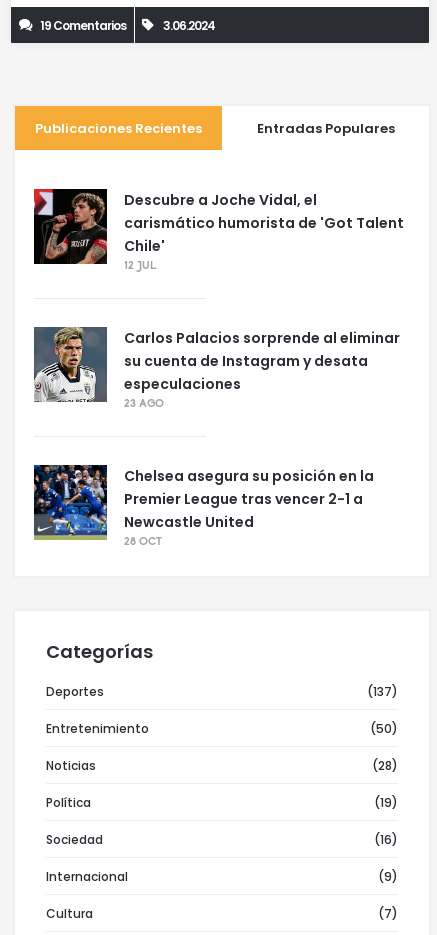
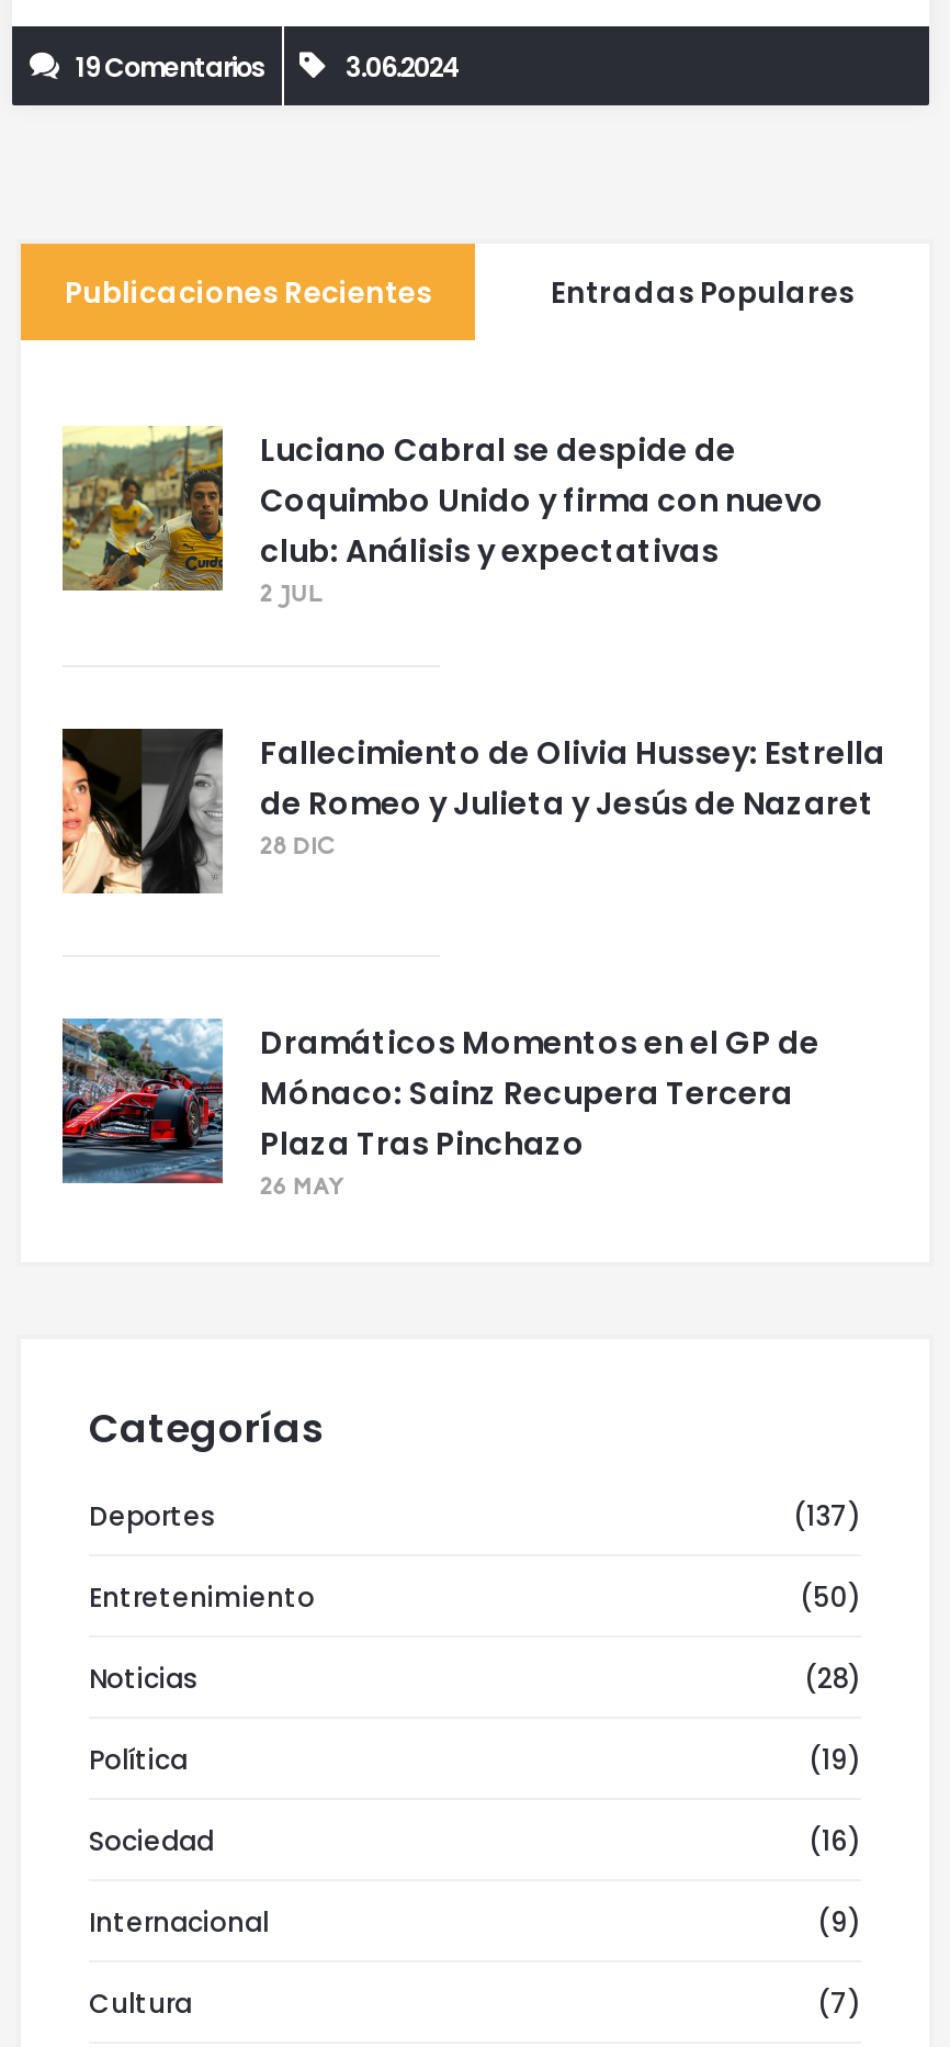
- [image]
- Descubre a Joche Vidal, el
- carismático humorista de 'Got Talent
- Chile'
- 12 JUL
+ [image]
+ Luciano Cabral se despide de
+ Coquimbo Unido y firma con nuevo
+ club: Análisis y expectativas
+ 2 JUL

- [image]
- Carlos Palacios sorprende al eliminar
- su cuenta de Instagram y desata
- especulaciones
- 23 AGO
+ [image]
+ Fallecimiento de Olivia Hussey: Estrella
+ de Romeo y Julieta y Jesús de Nazaret
+ 28 DIC

- [image]
- Chelsea asegura su posición en la
- Premier League tras vencer 2-1 a
- Newcastle United
- 28 OCT
+ [image]
+ Dramáticos Momentos en el GP de
+ Mónaco: Sainz Recupera Tercera
+ Plaza Tras Pinchazo
+ 26 MAY
